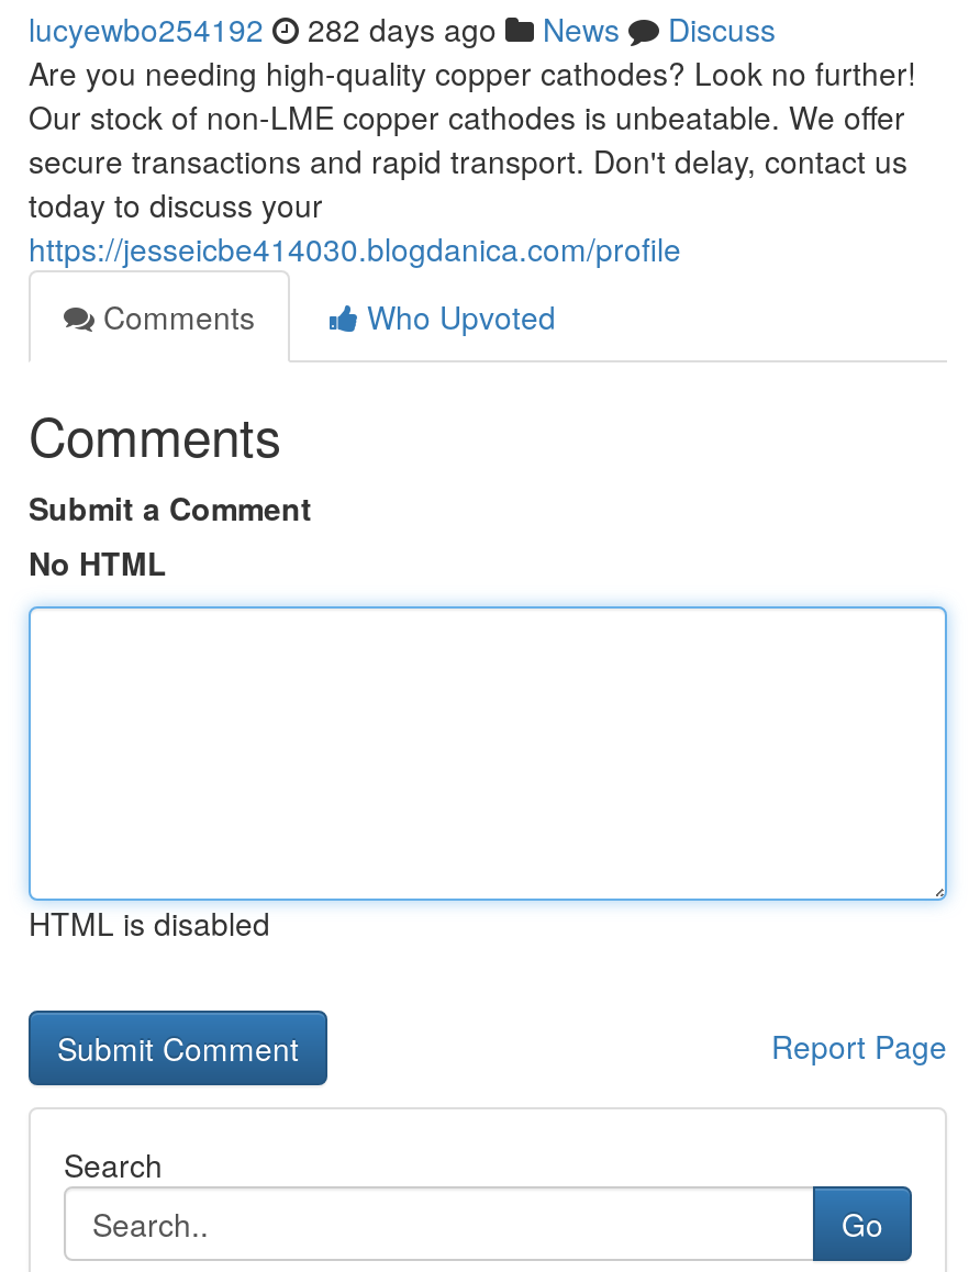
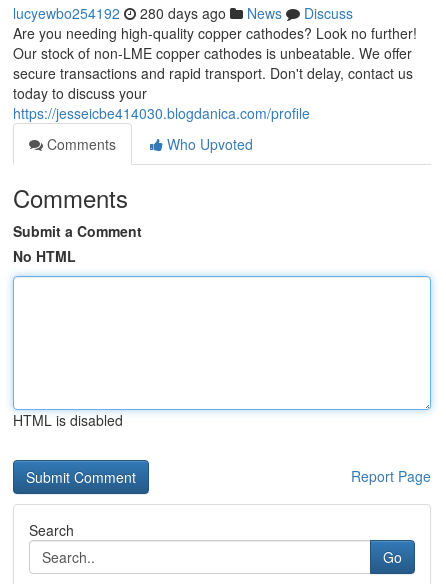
- lucyewbo254192 282 days ago News Discuss
+ lucyewbo254192 280 days ago News Discuss
